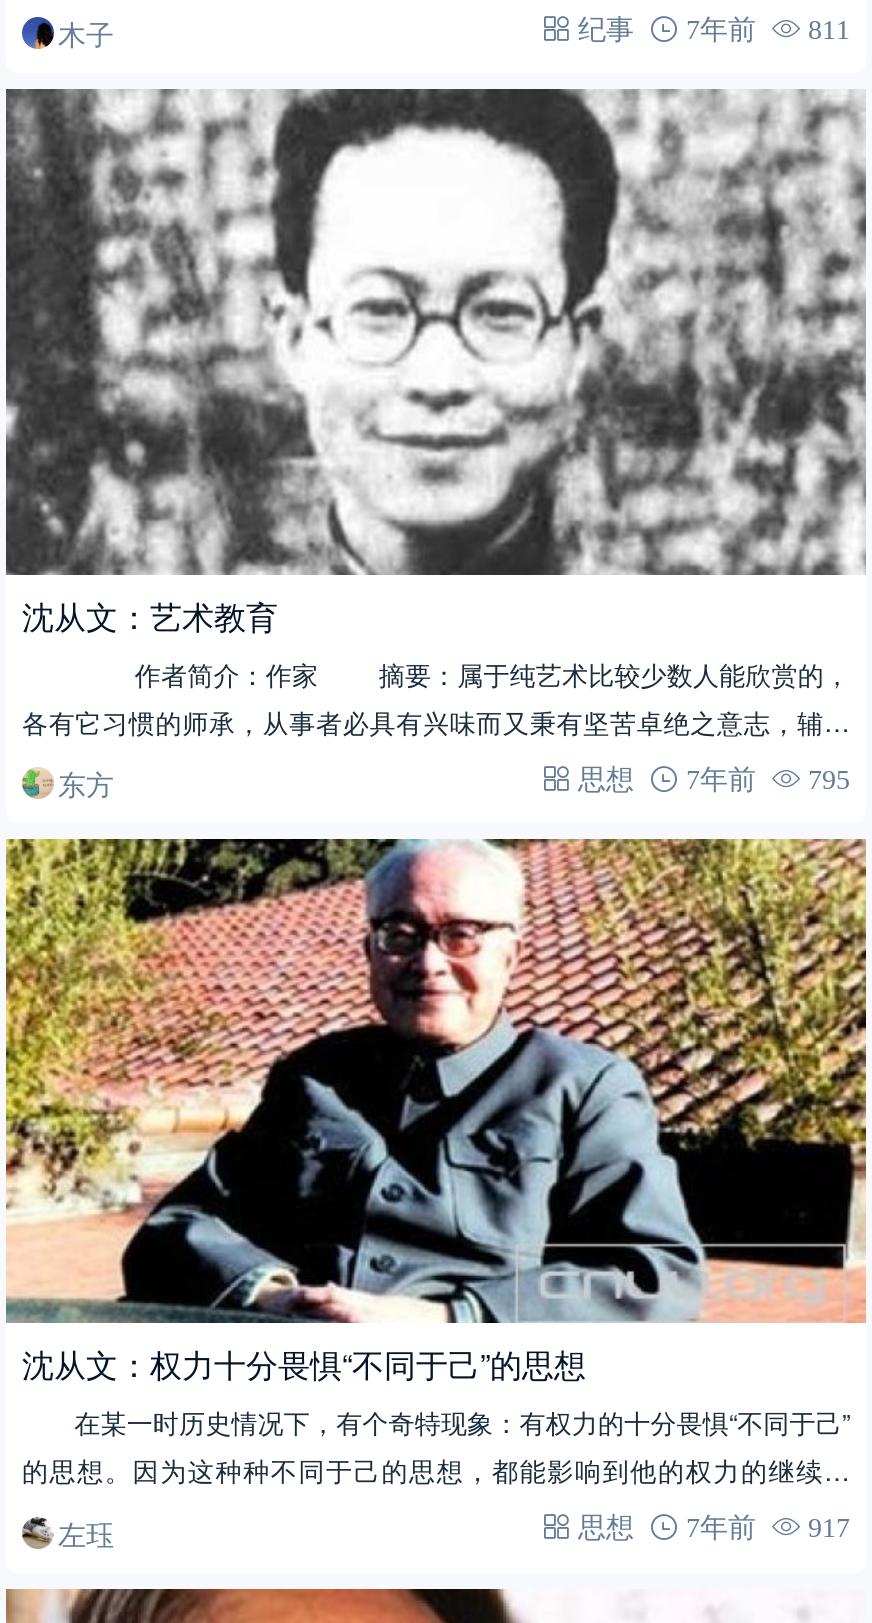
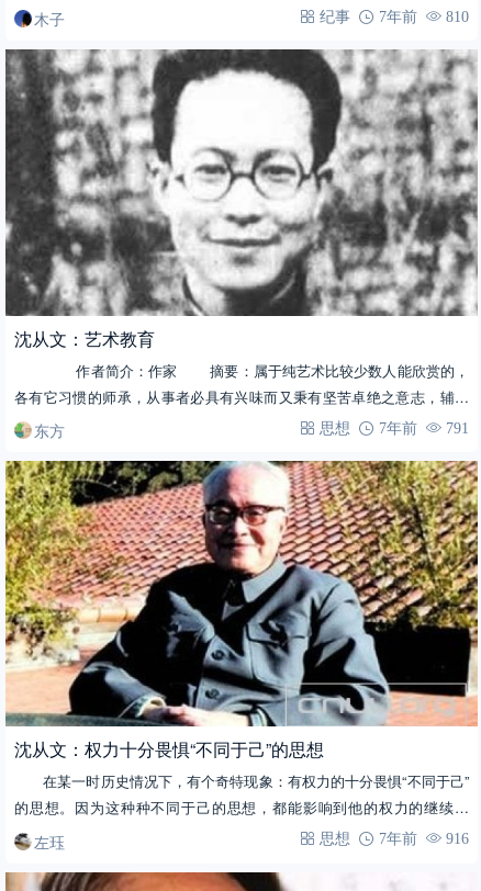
- 纪事 7年前 811
+ 纪事 7年前 810

- 思想 7年前 795
+ 思想 7年前 791

- 思想 7年前 917
+ 思想 7年前 916
